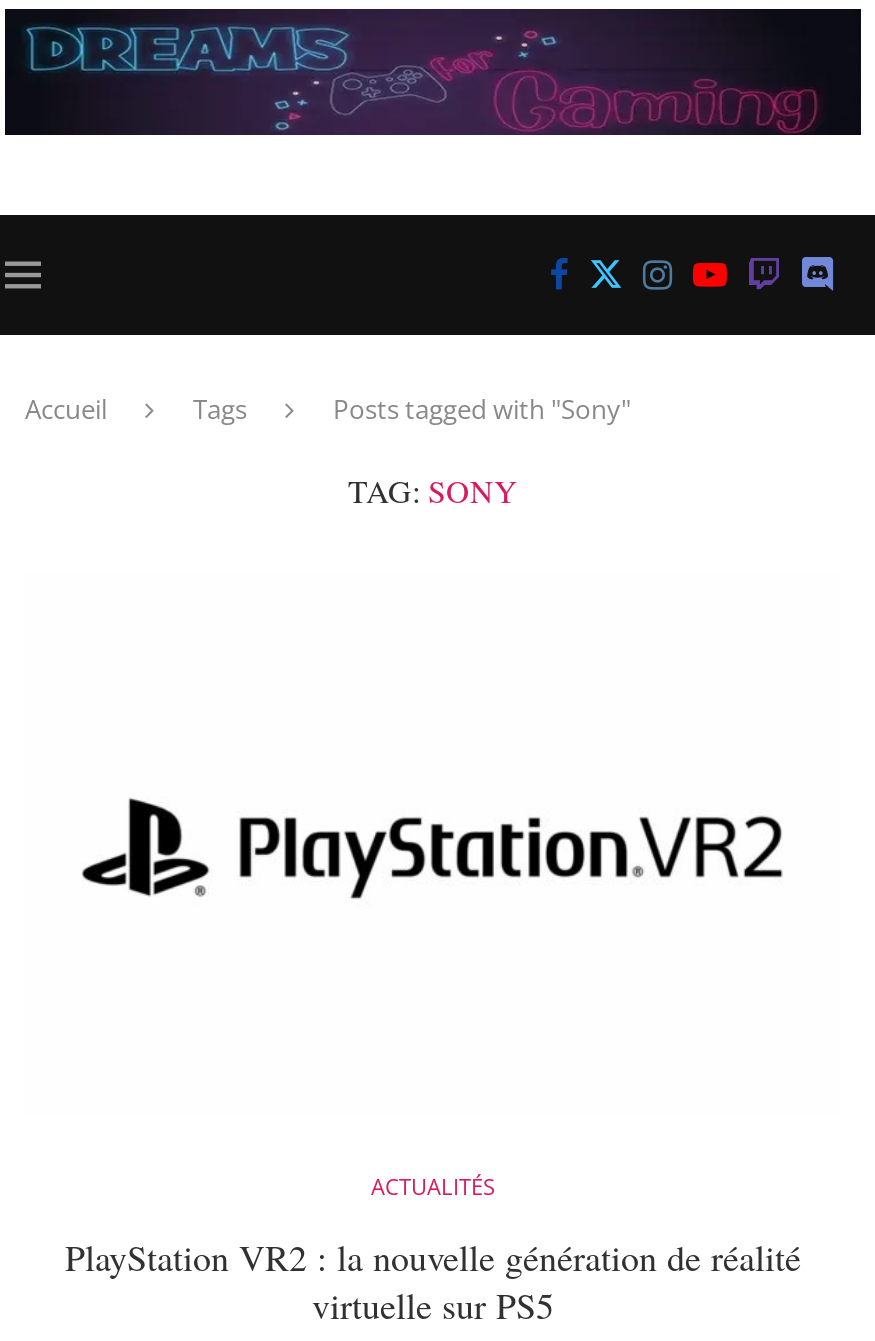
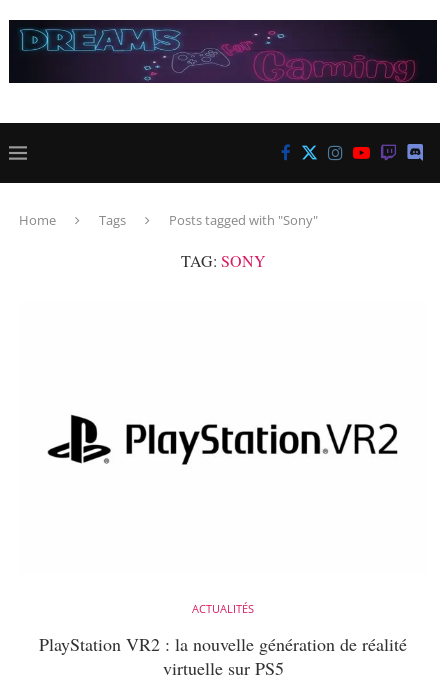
- Accueil
+ Home
